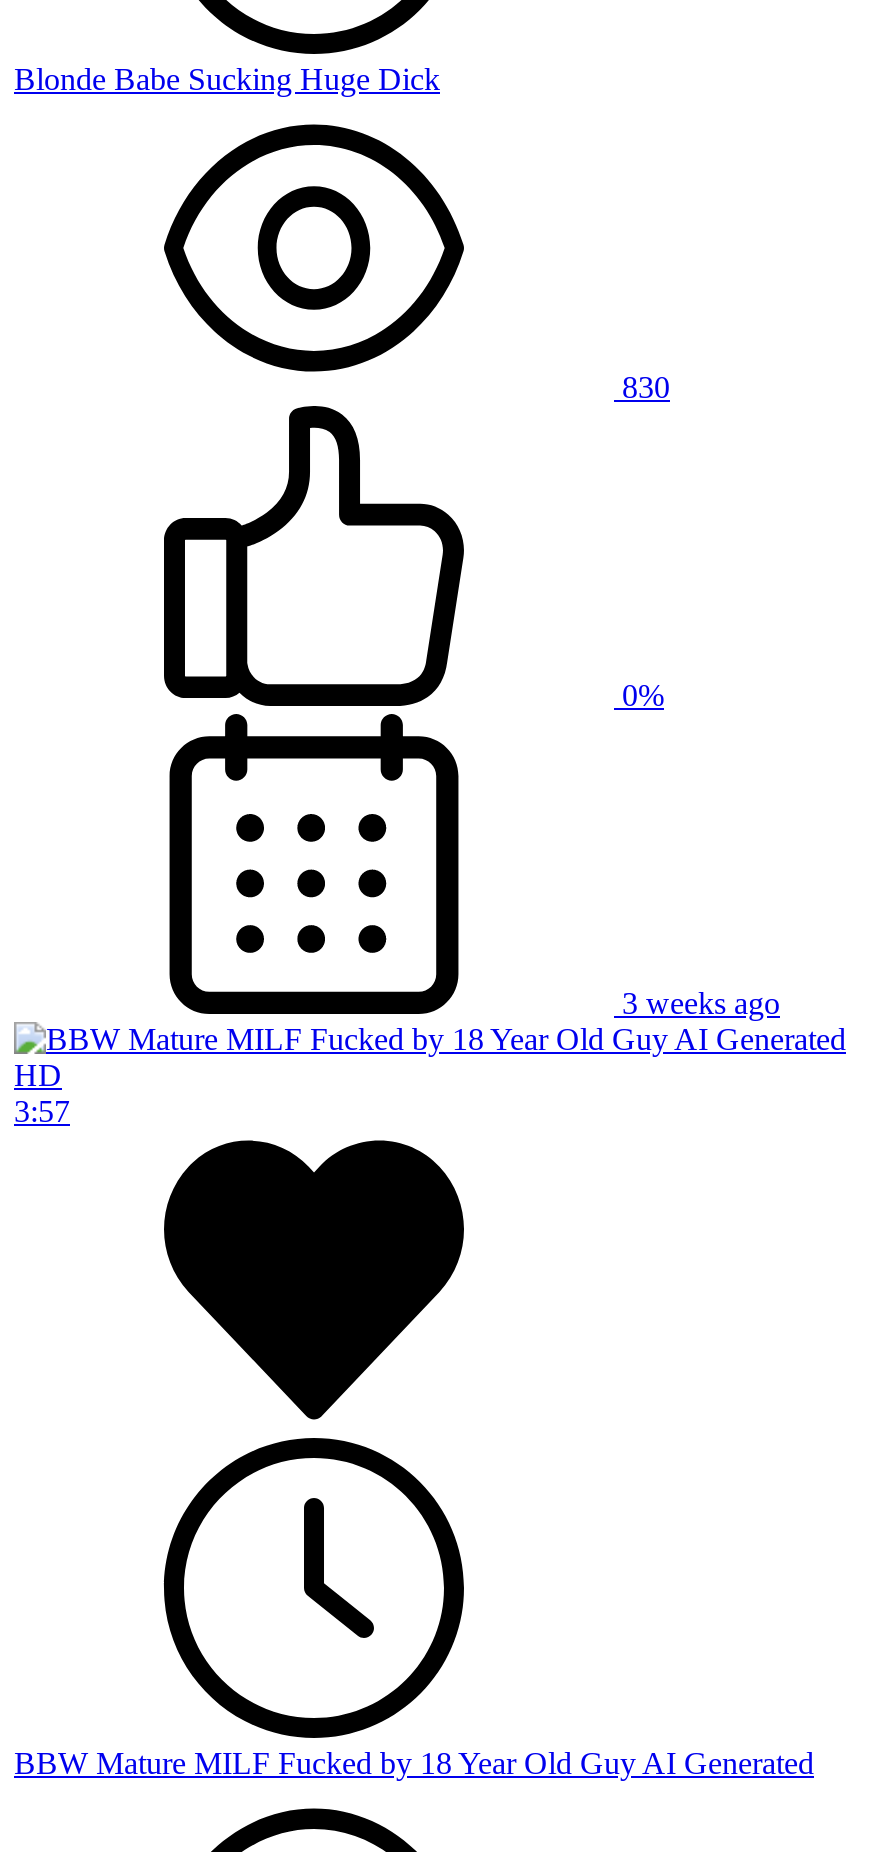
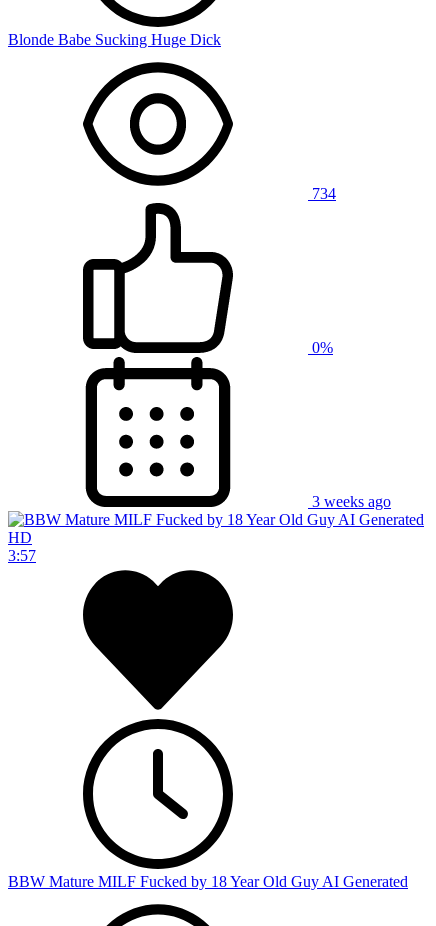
- 830
+ 734
